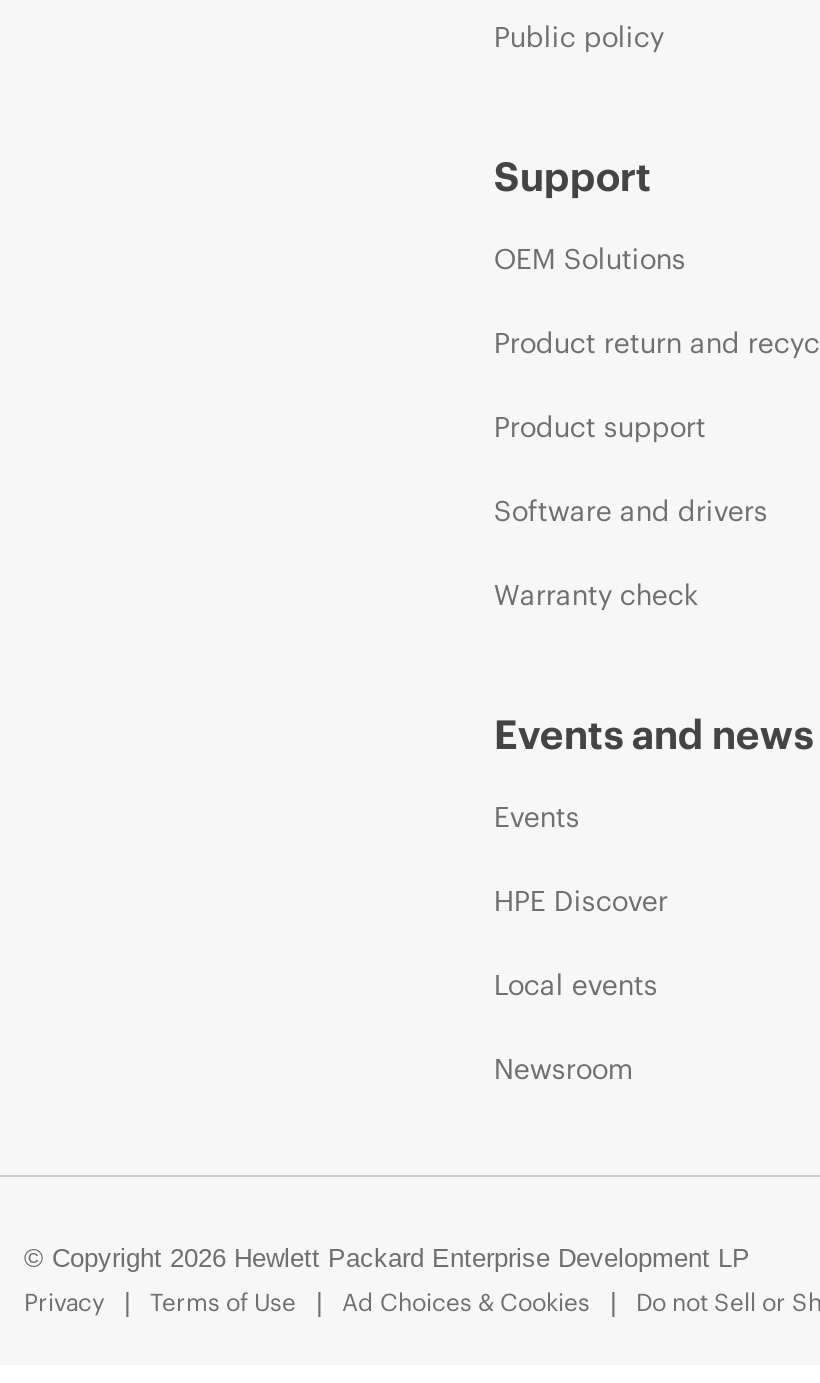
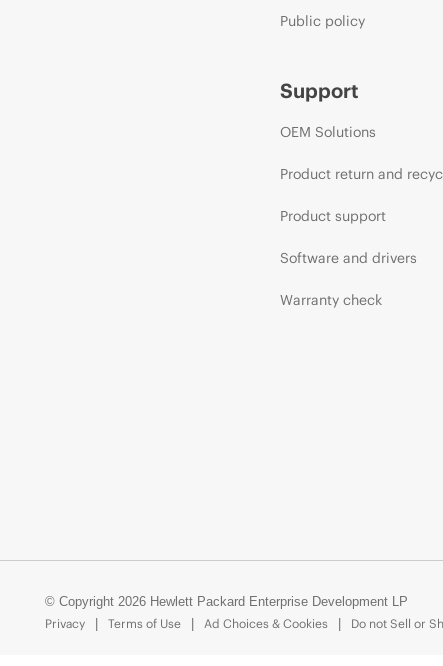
- Events and news
- Events
- HPE Discover
- Local events
- Newsroom
